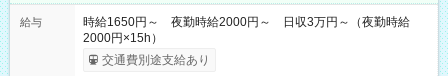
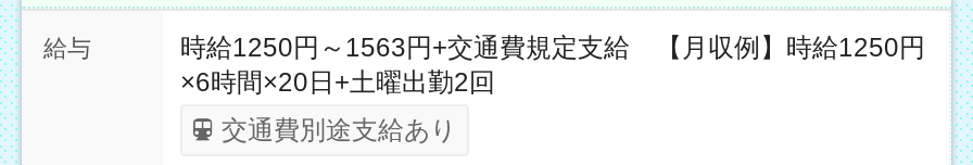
- 時給1650円～ 夜勤時給2000円～ 日収3万円～（夜勤時給
- 2000円×15h）
+ 時給1250円～1563円+交通費規定支給 【月収例】時給1250円
+ ×6時間×20日+土曜出勤2回
